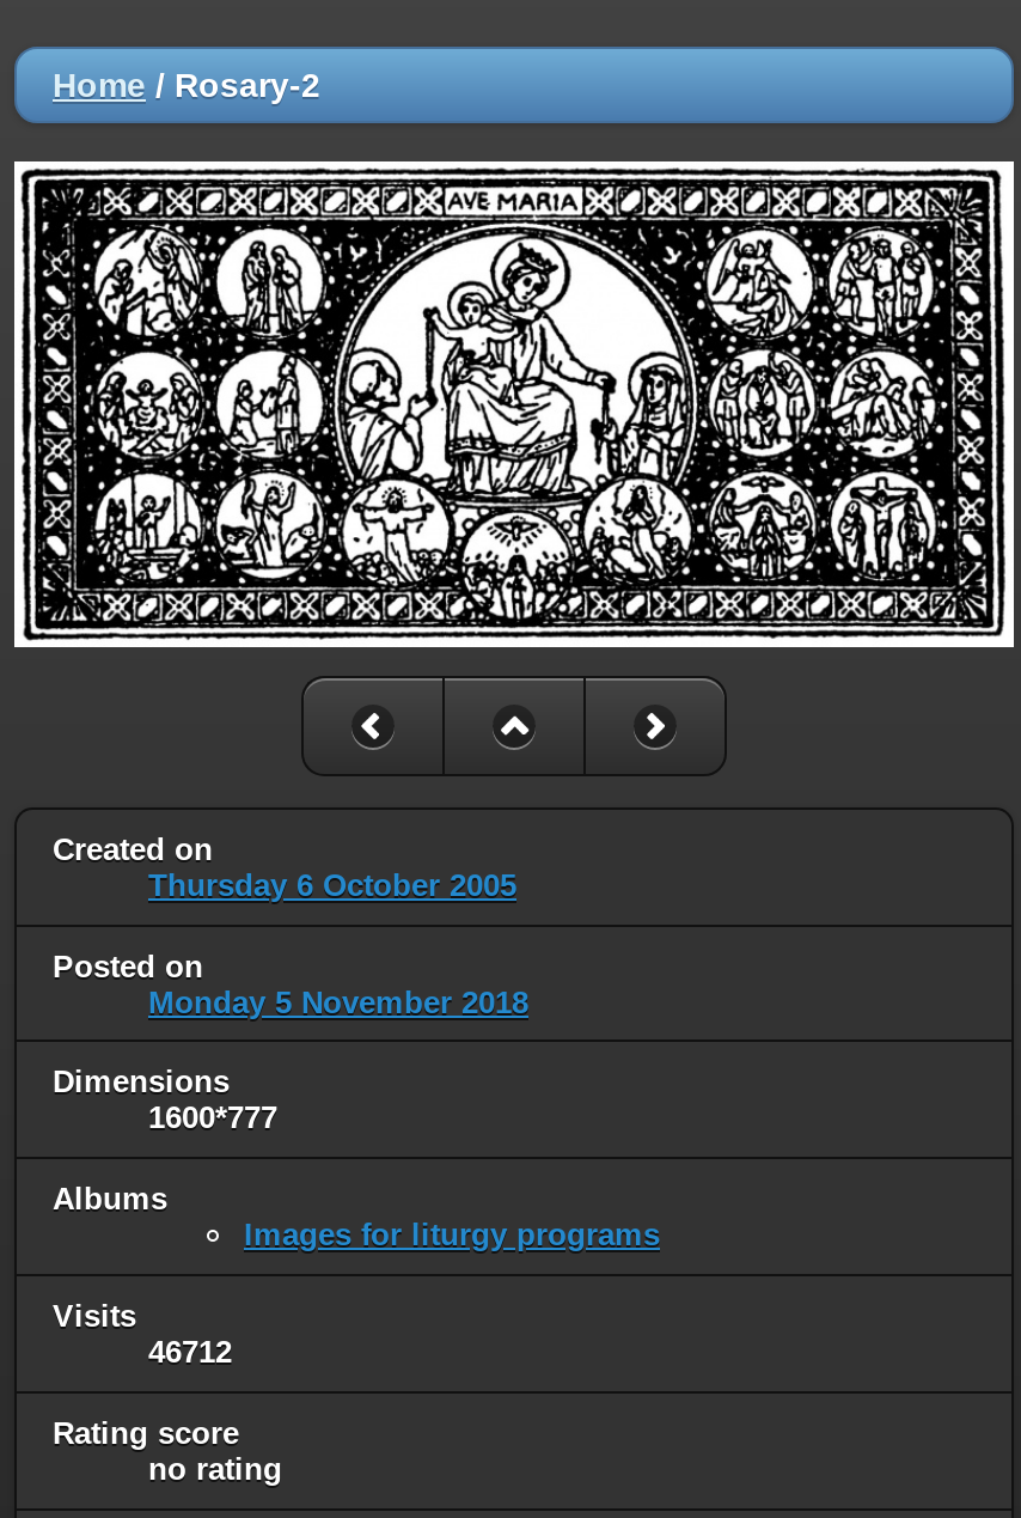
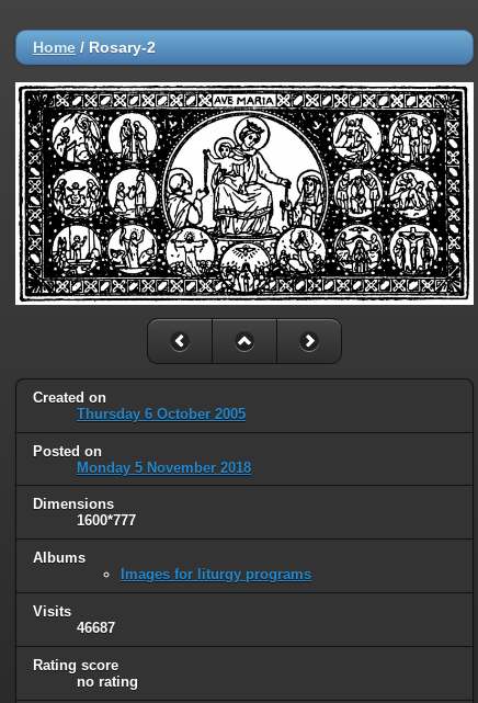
- 46712
+ 46687
